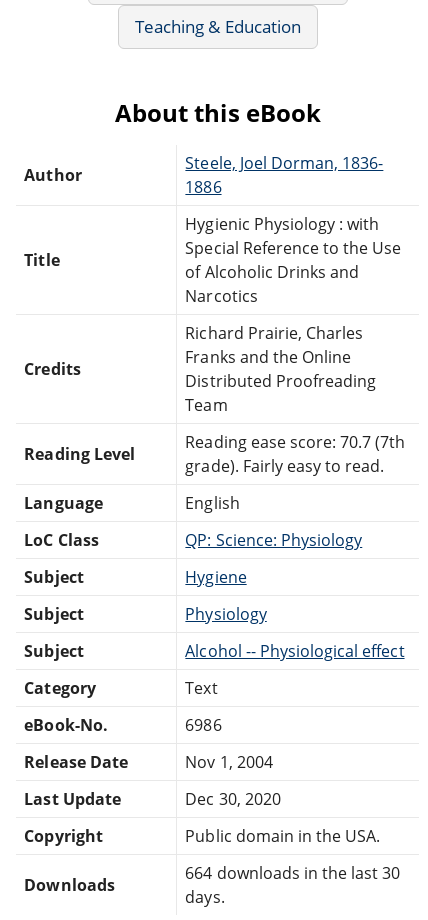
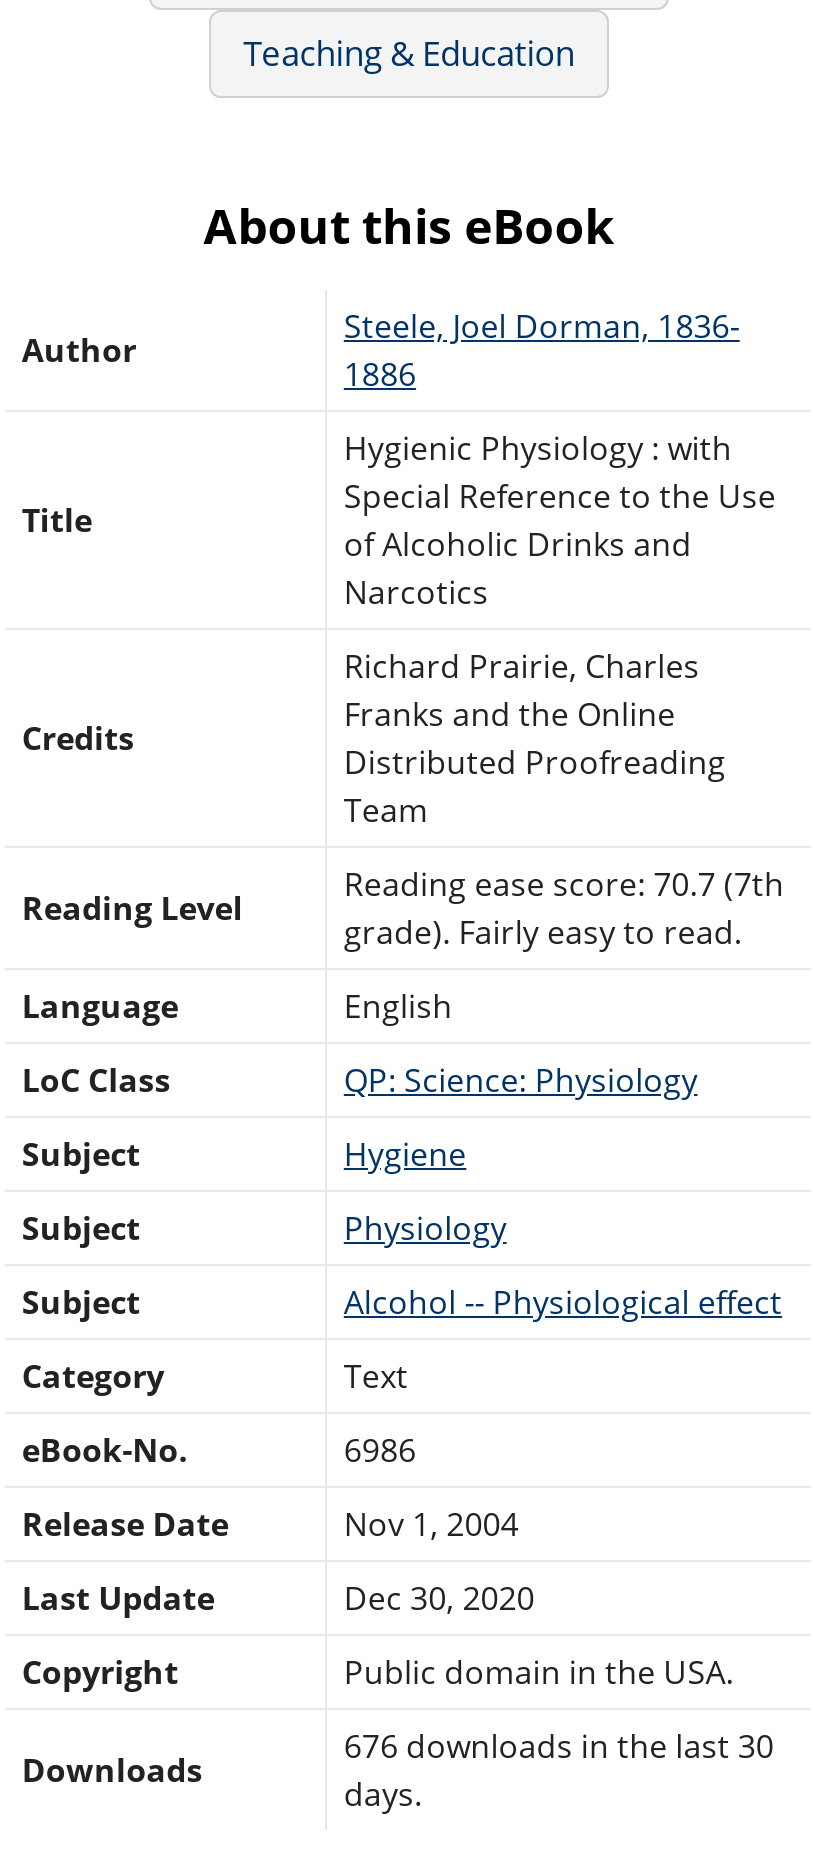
- 664 downloads in the last 30
+ 676 downloads in the last 30
